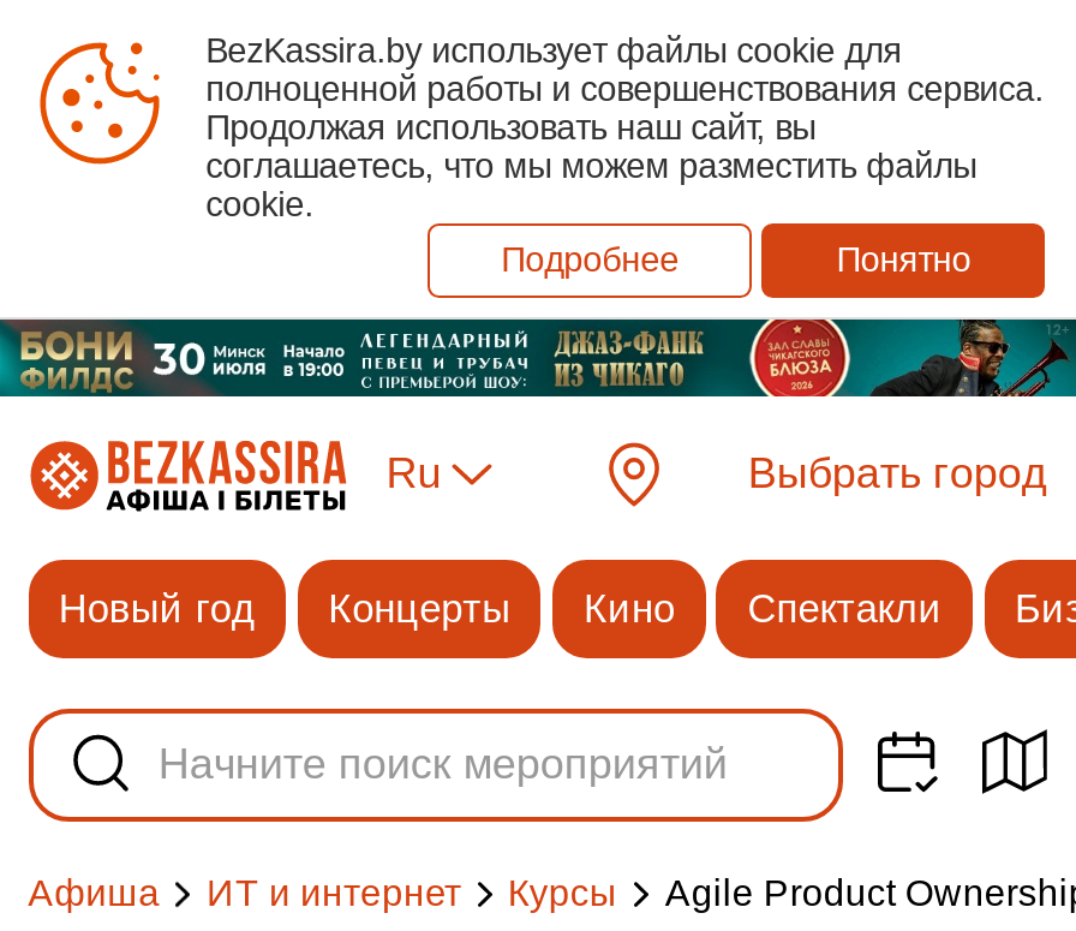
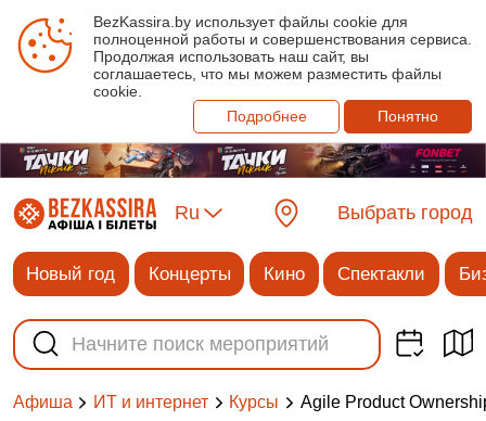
- [image]
+ [image]
